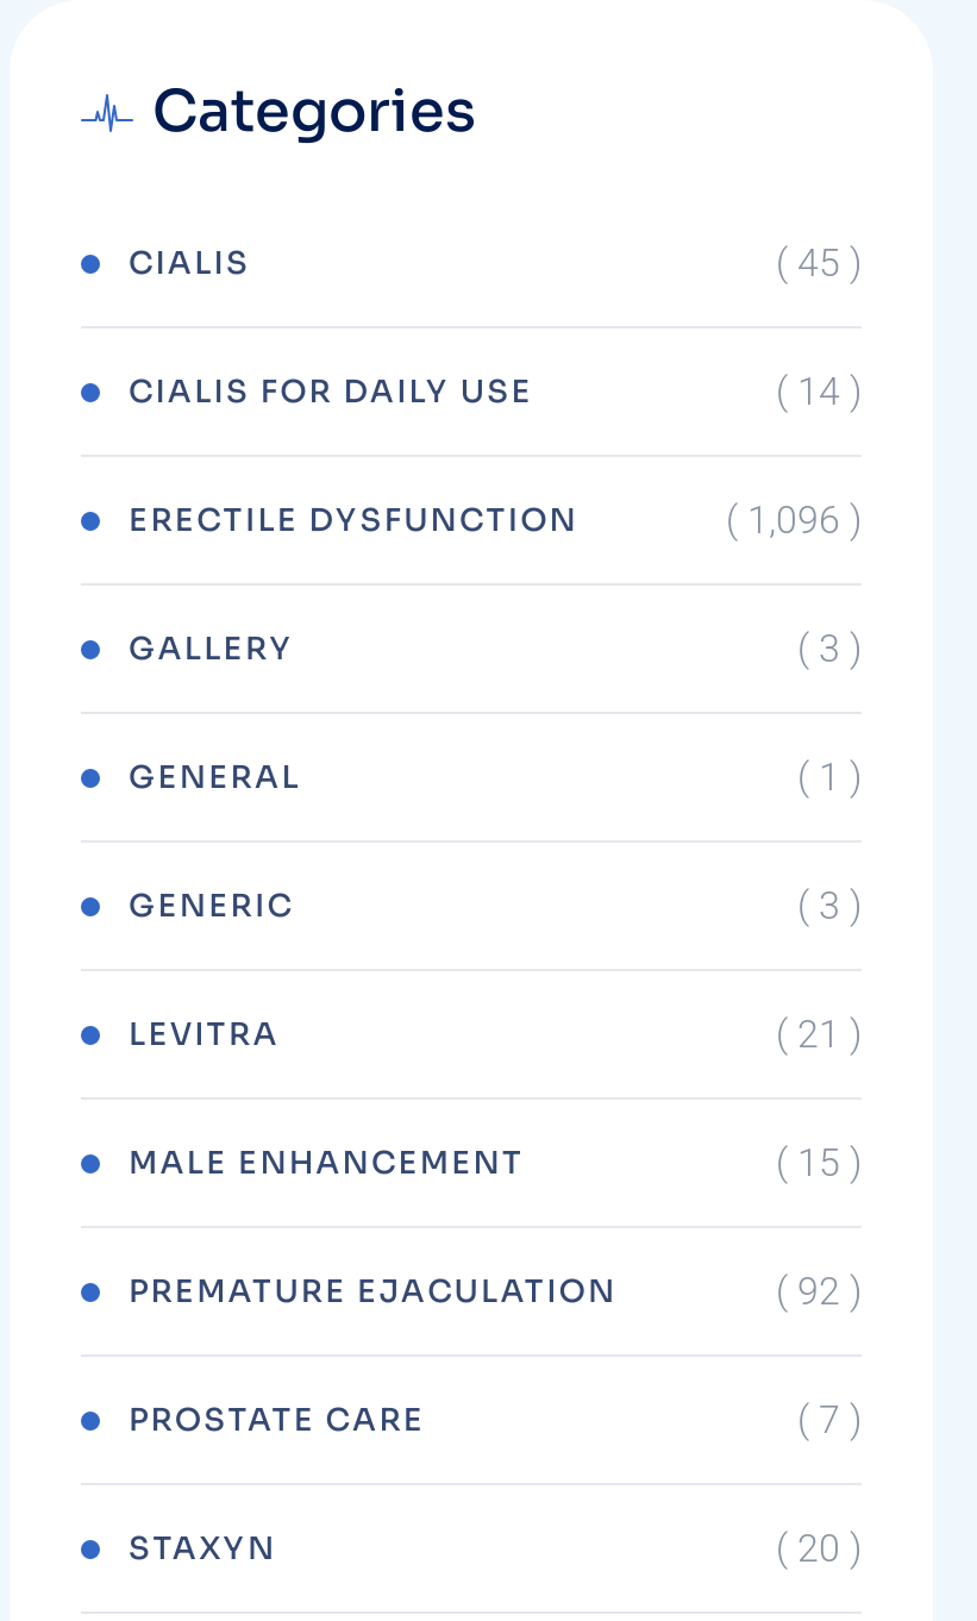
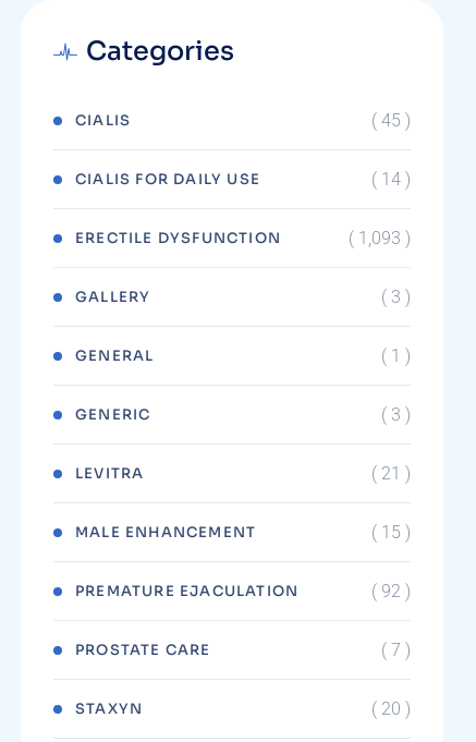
- ( 1,096 )
+ ( 1,093 )
